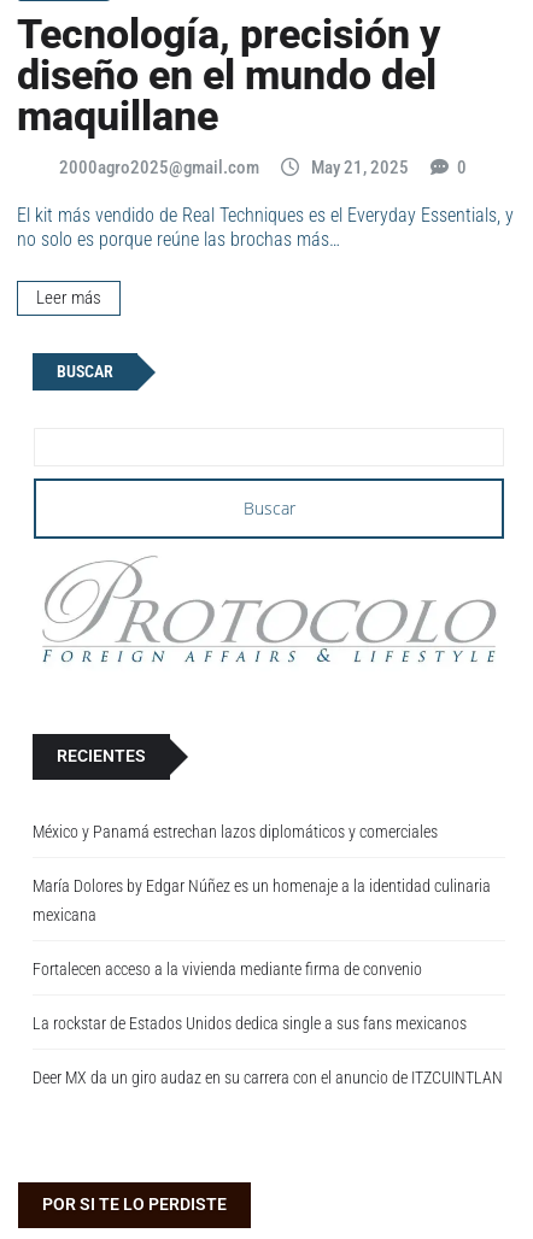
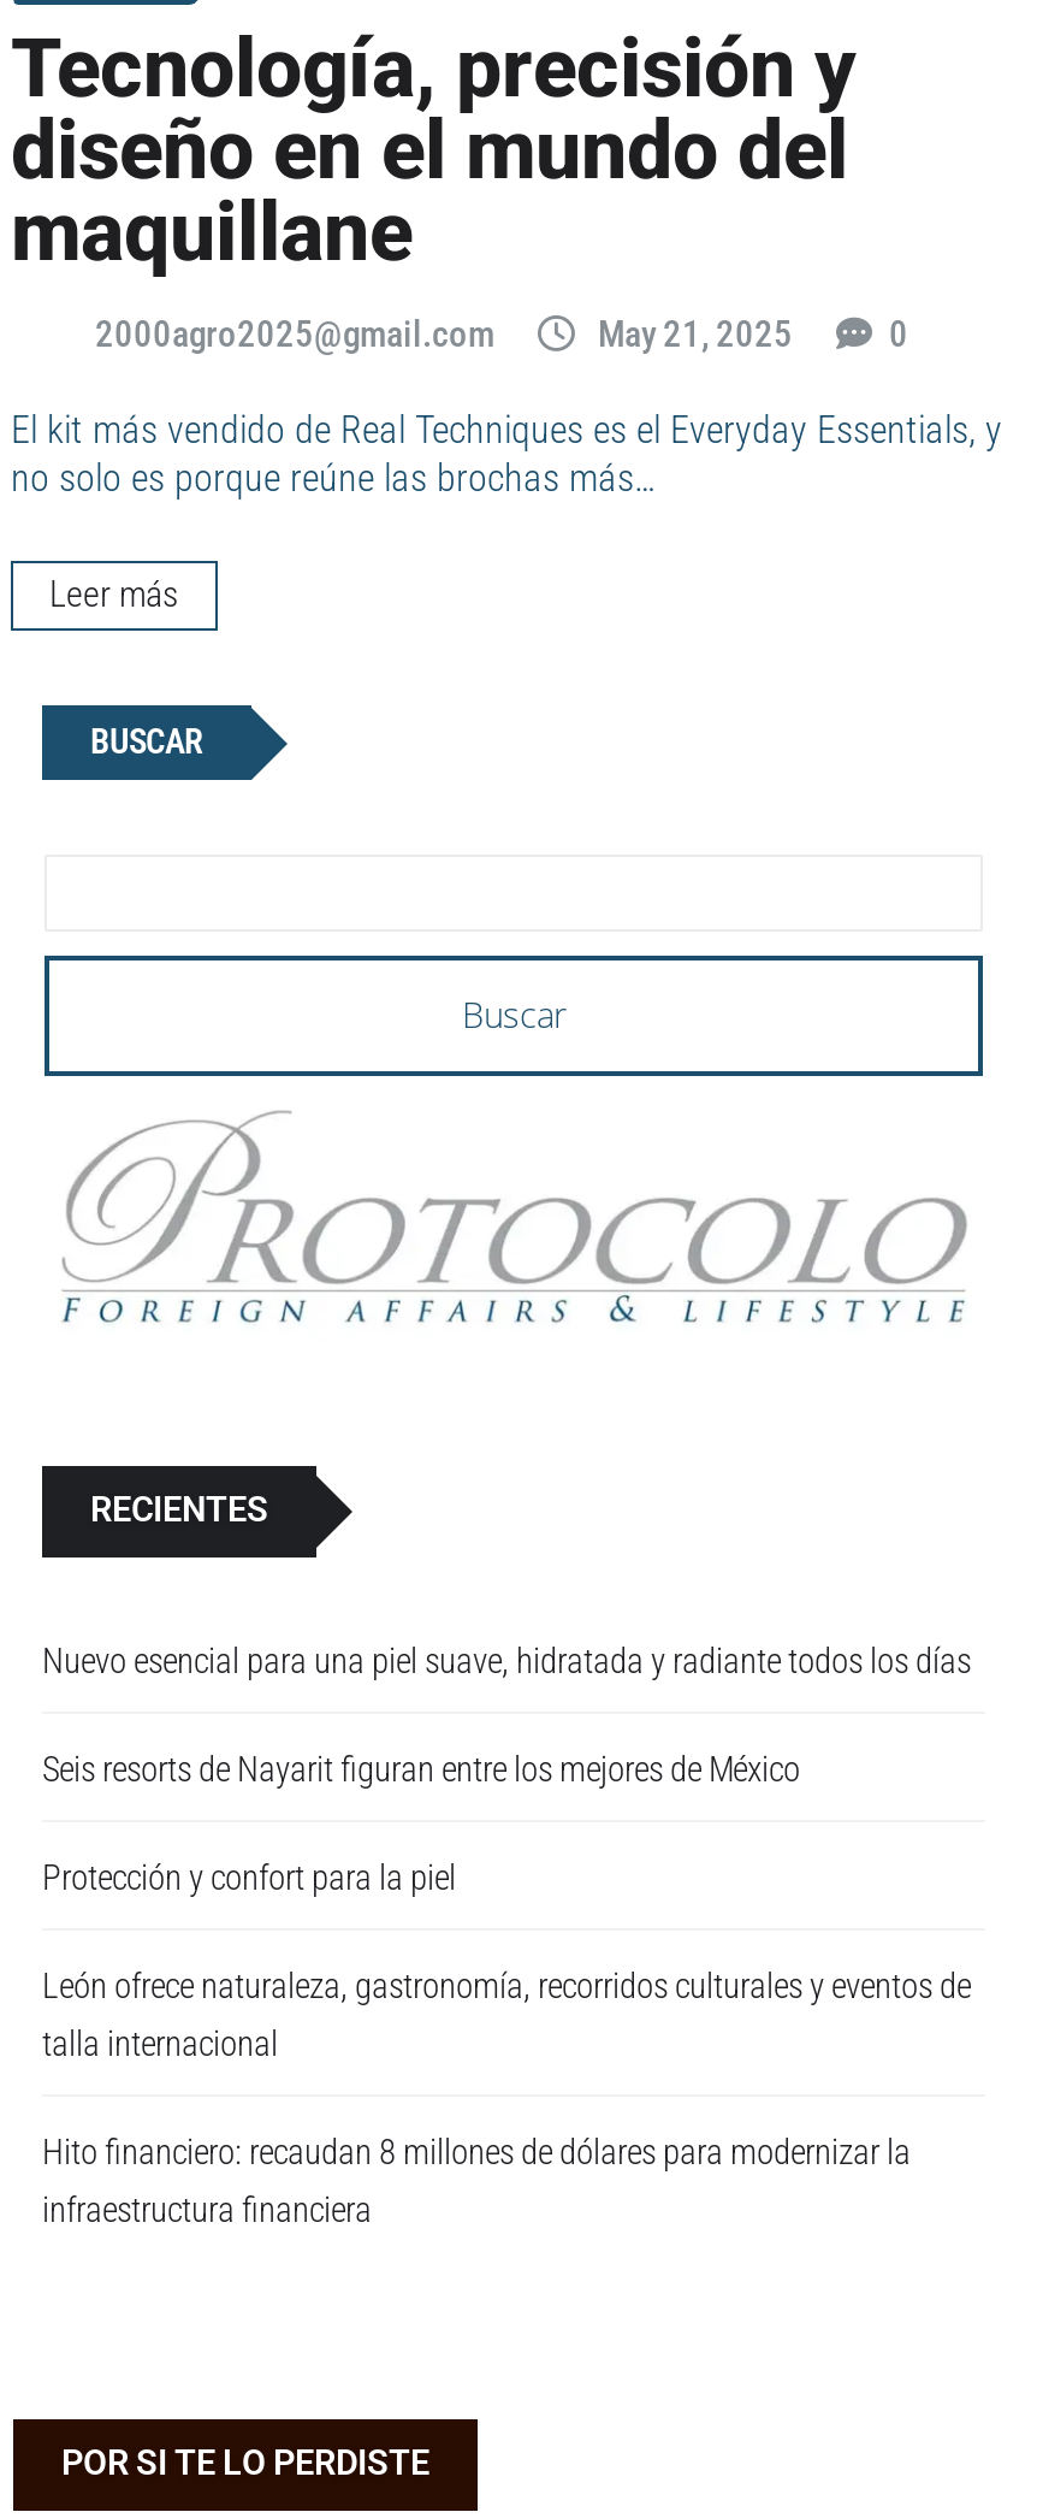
- México y Panamá estrechan lazos diplomáticos y comerciales
+ Nuevo esencial para una piel suave, hidratada y radiante todos los días

- María Dolores by Edgar Núñez es un homenaje a la identidad culinaria
- mexicana
+ Seis resorts de Nayarit figuran entre los mejores de México

- Fortalecen acceso a la vivienda mediante firma de convenio
+ Protección y confort para la piel

- La rockstar de Estados Unidos dedica single a sus fans mexicanos
+ León ofrece naturaleza, gastronomía, recorridos culturales y eventos de
+ talla internacional

- Deer MX da un giro audaz en su carrera con el anuncio de ITZCUINTLAN
+ Hito financiero: recaudan 8 millones de dólares para modernizar la
+ infraestructura financiera
